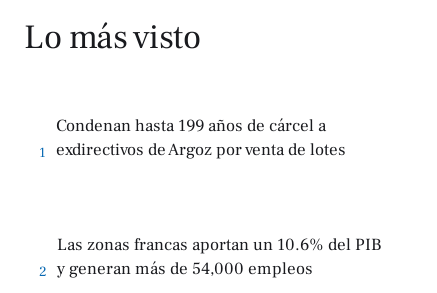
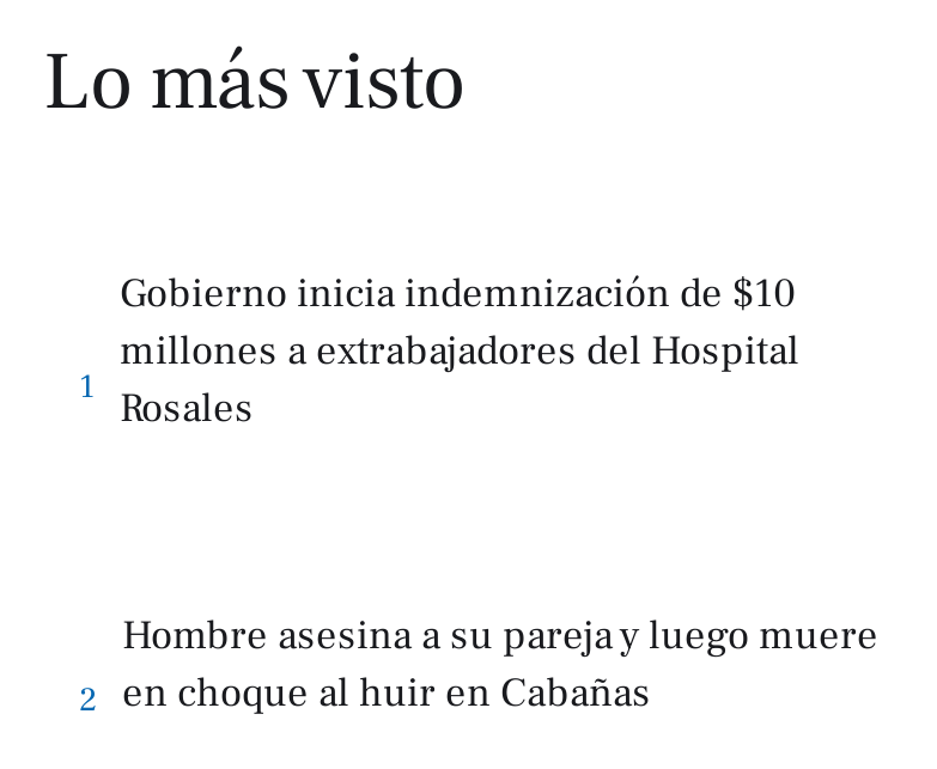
- Condenan hasta 199 años de cárcel a
- exdirectivos de Argoz por venta de lotes
+ Gobierno inicia indemnización de $10
+ millones a extrabajadores del Hospital
+ Rosales

- Las zonas francas aportan un 10.6% del PIB
- y generan más de 54,000 empleos
+ Hombre asesina a su pareja y luego muere
+ en choque al huir en Cabañas
